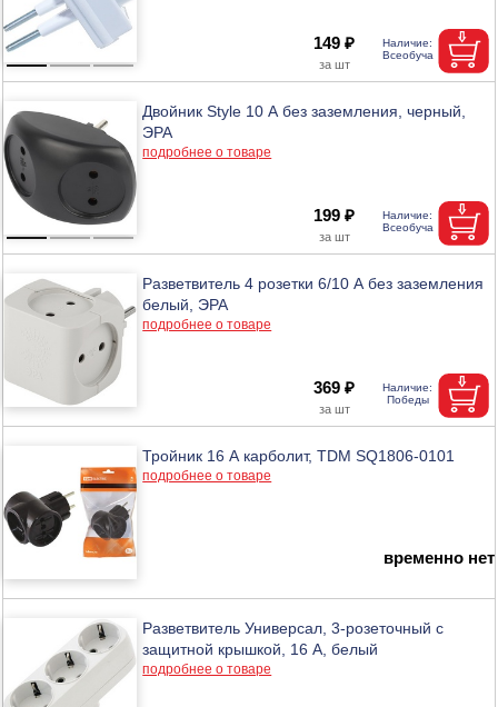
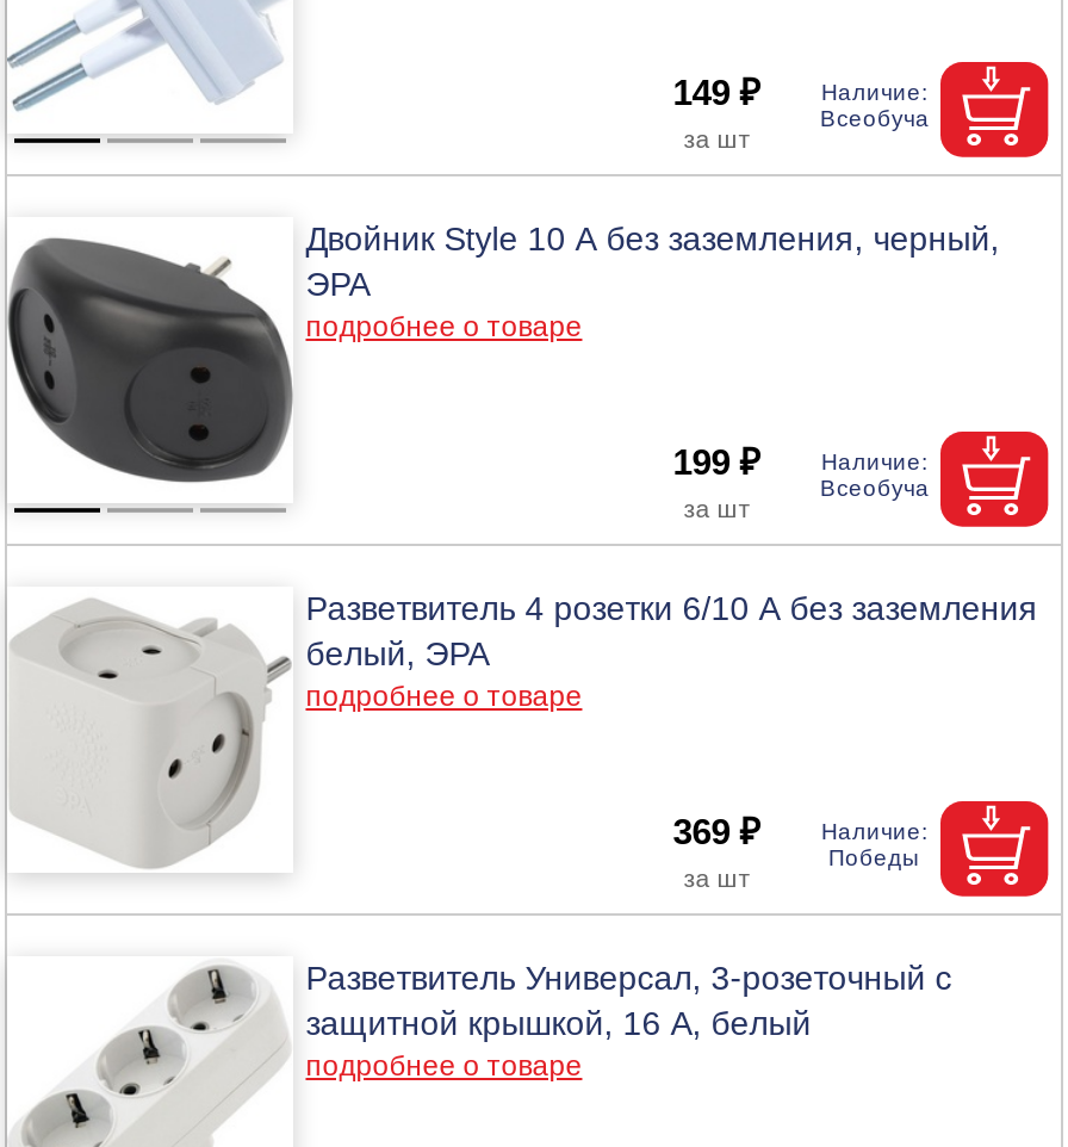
- [image]
- Тройник 16 А карболит, TDM SQ1806-0101
- подробнее о товаре

- временно нет
